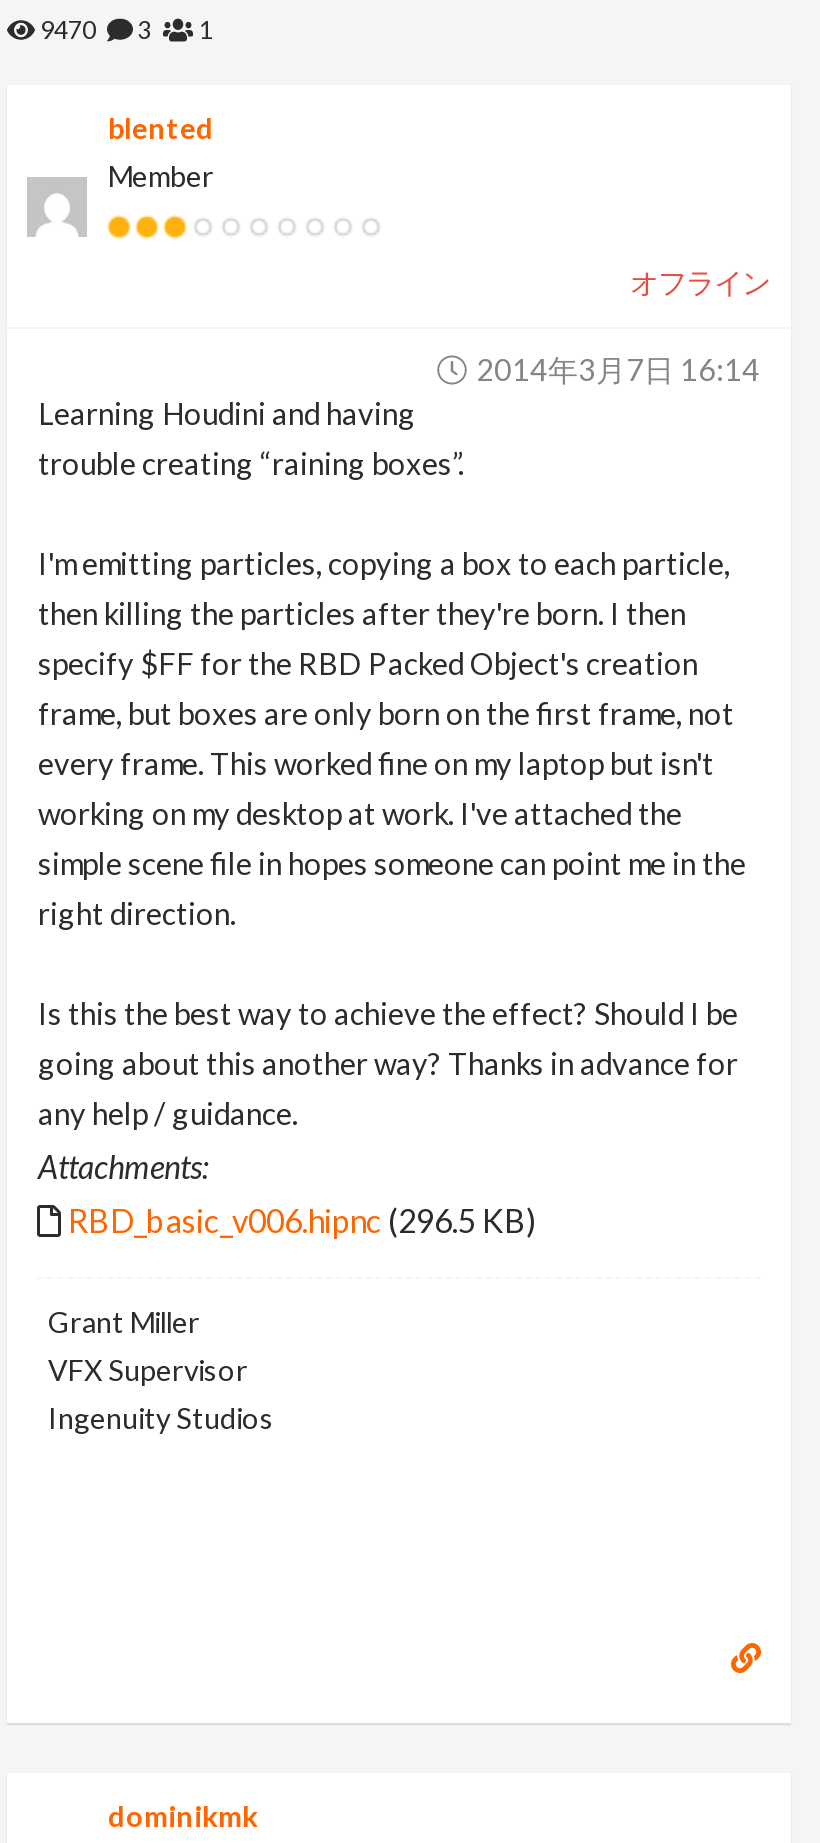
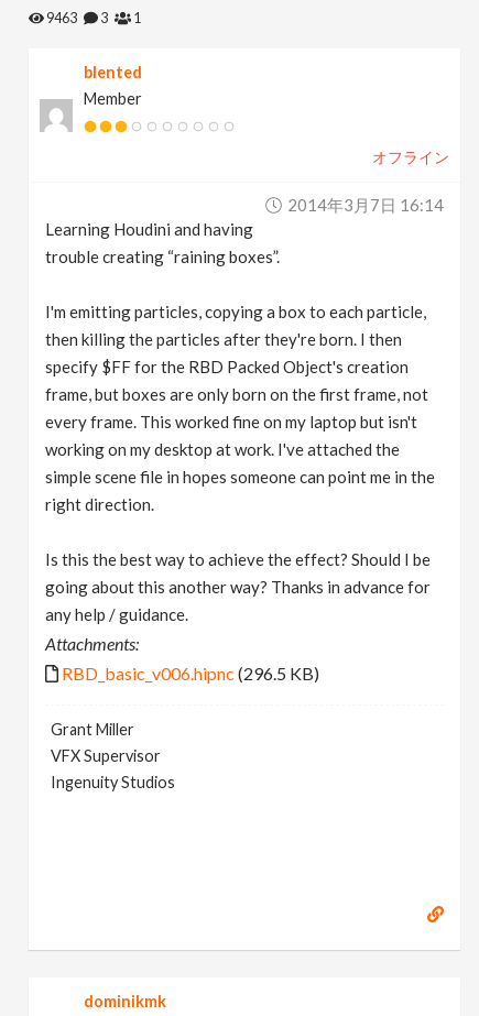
- 9470 3 1
+ 9463 3 1
